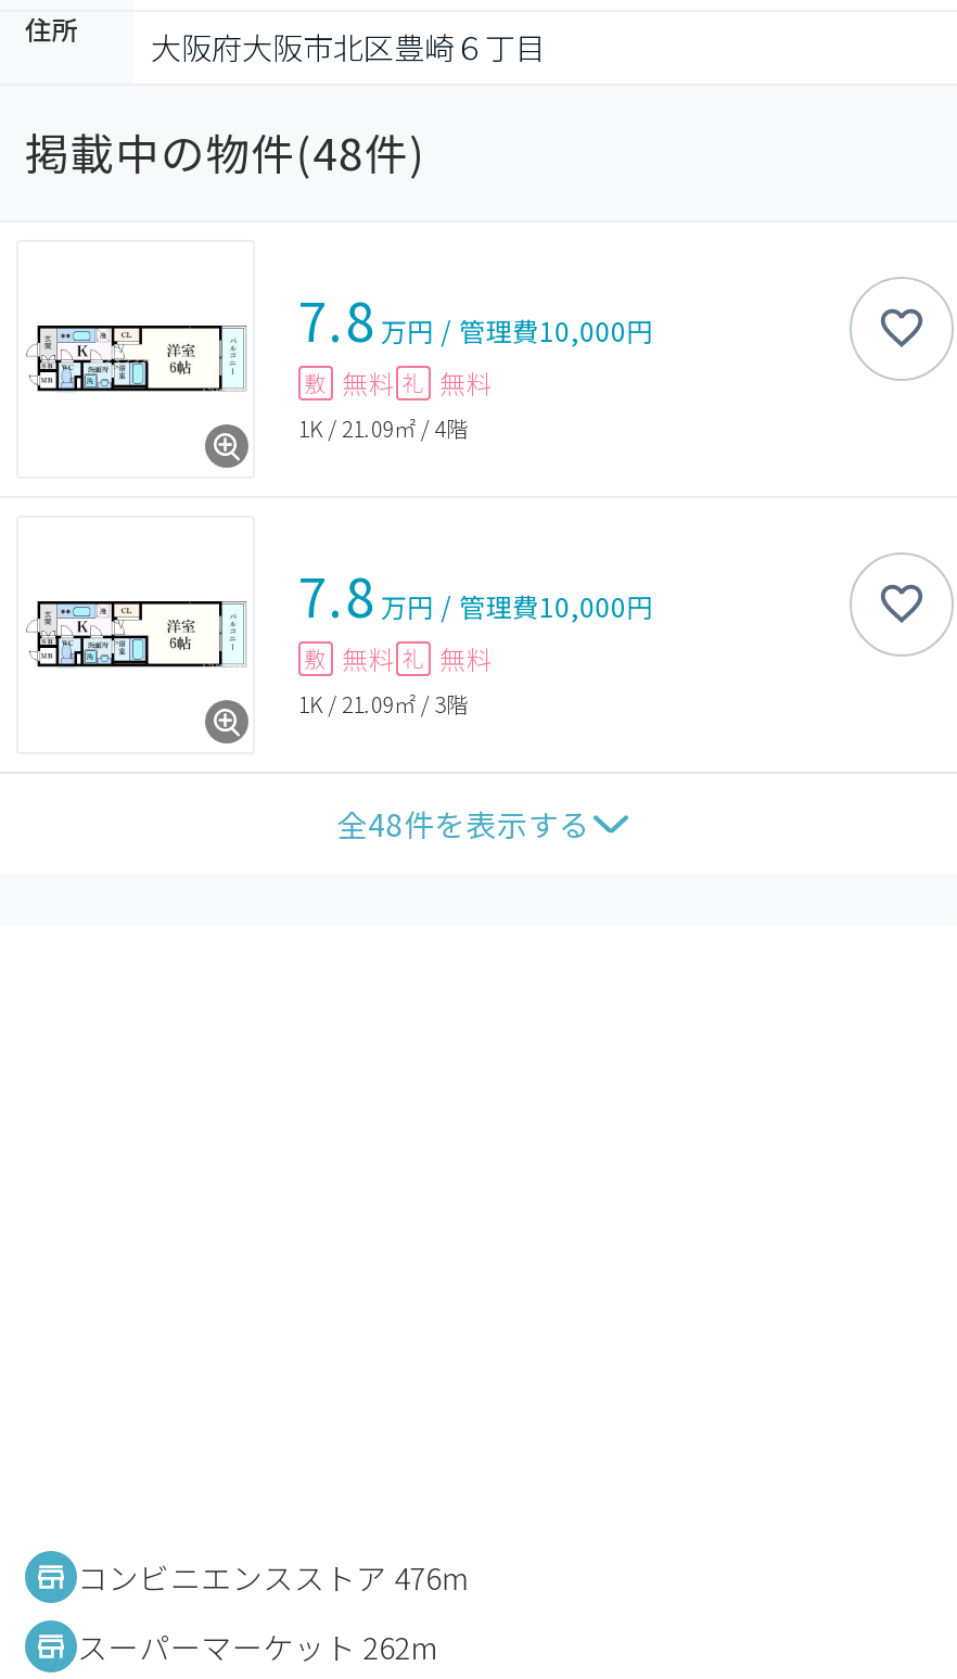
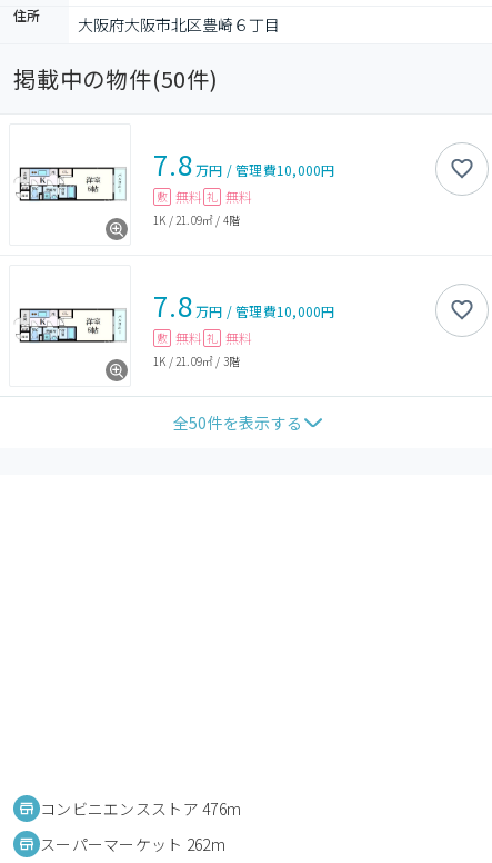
- 掲載中の物件(48件)
+ 掲載中の物件(50件)

- 全48件を表示する
+ 全50件を表示する
